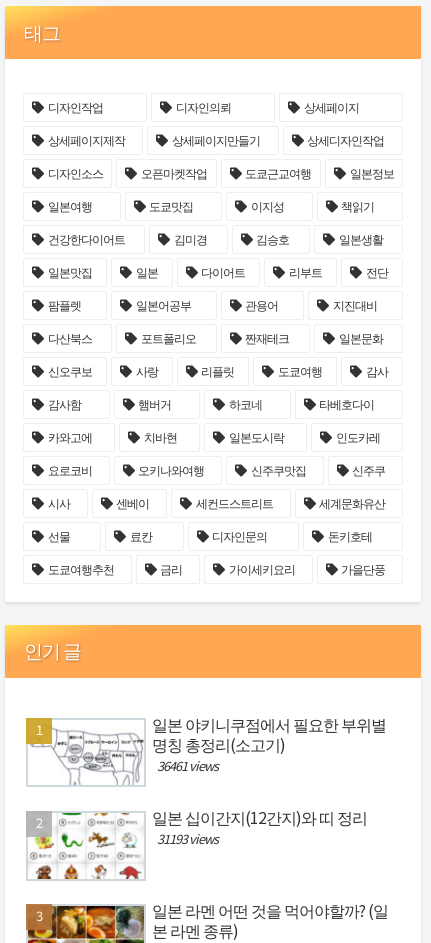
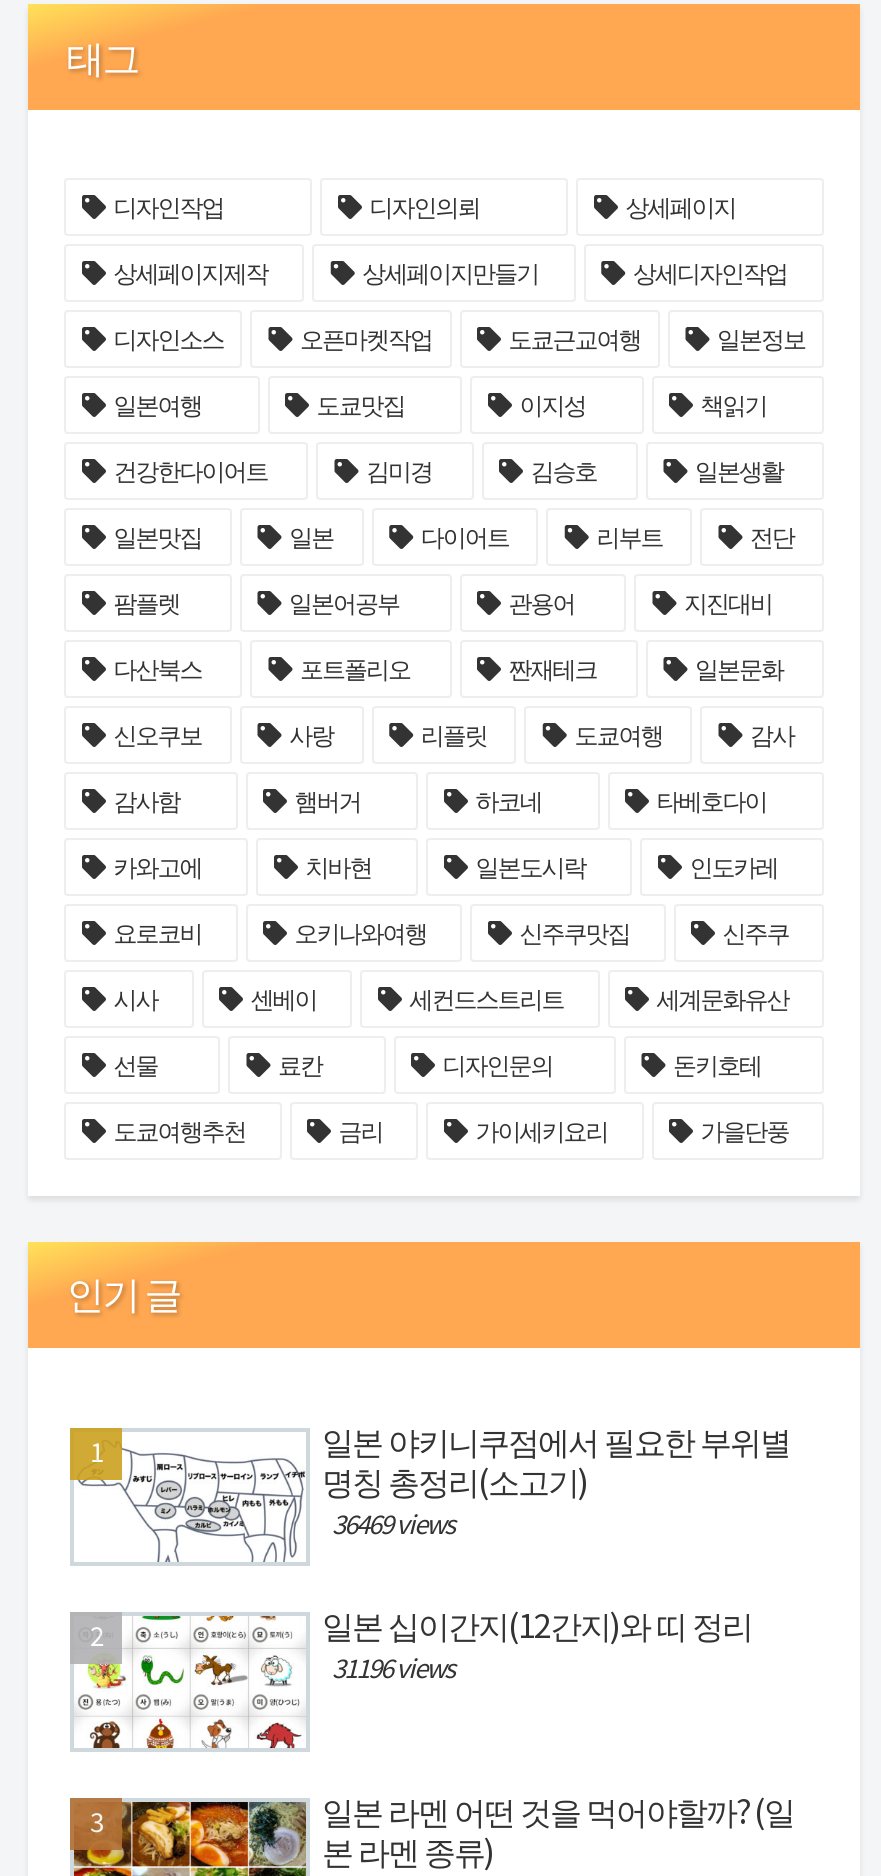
- 36461 views
+ 36469 views

- 31193 views
+ 31196 views
